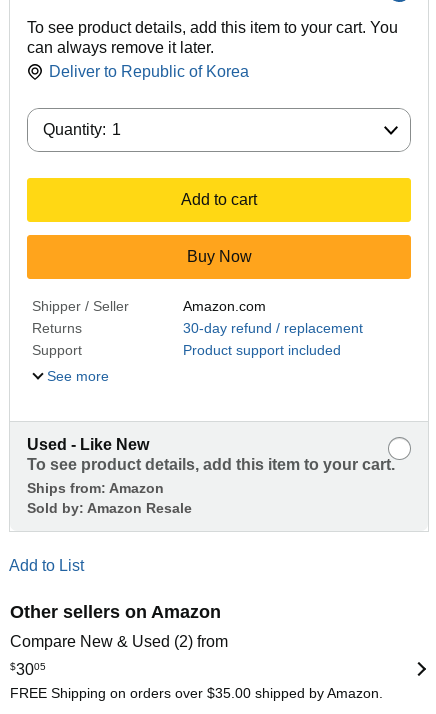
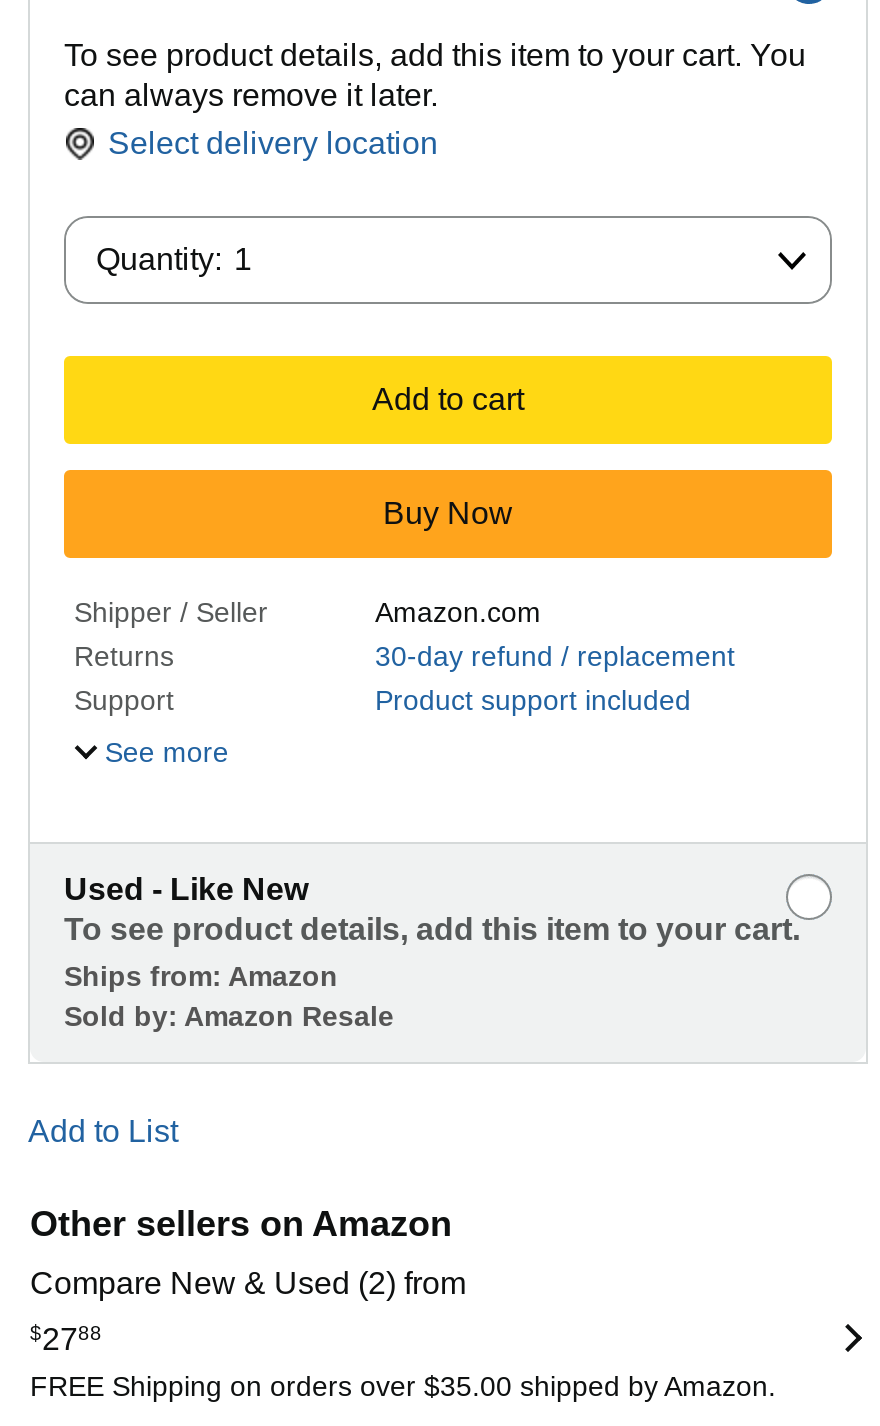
- Deliver to Republic of Korea
+ Select delivery location

- $3005
+ $2788
